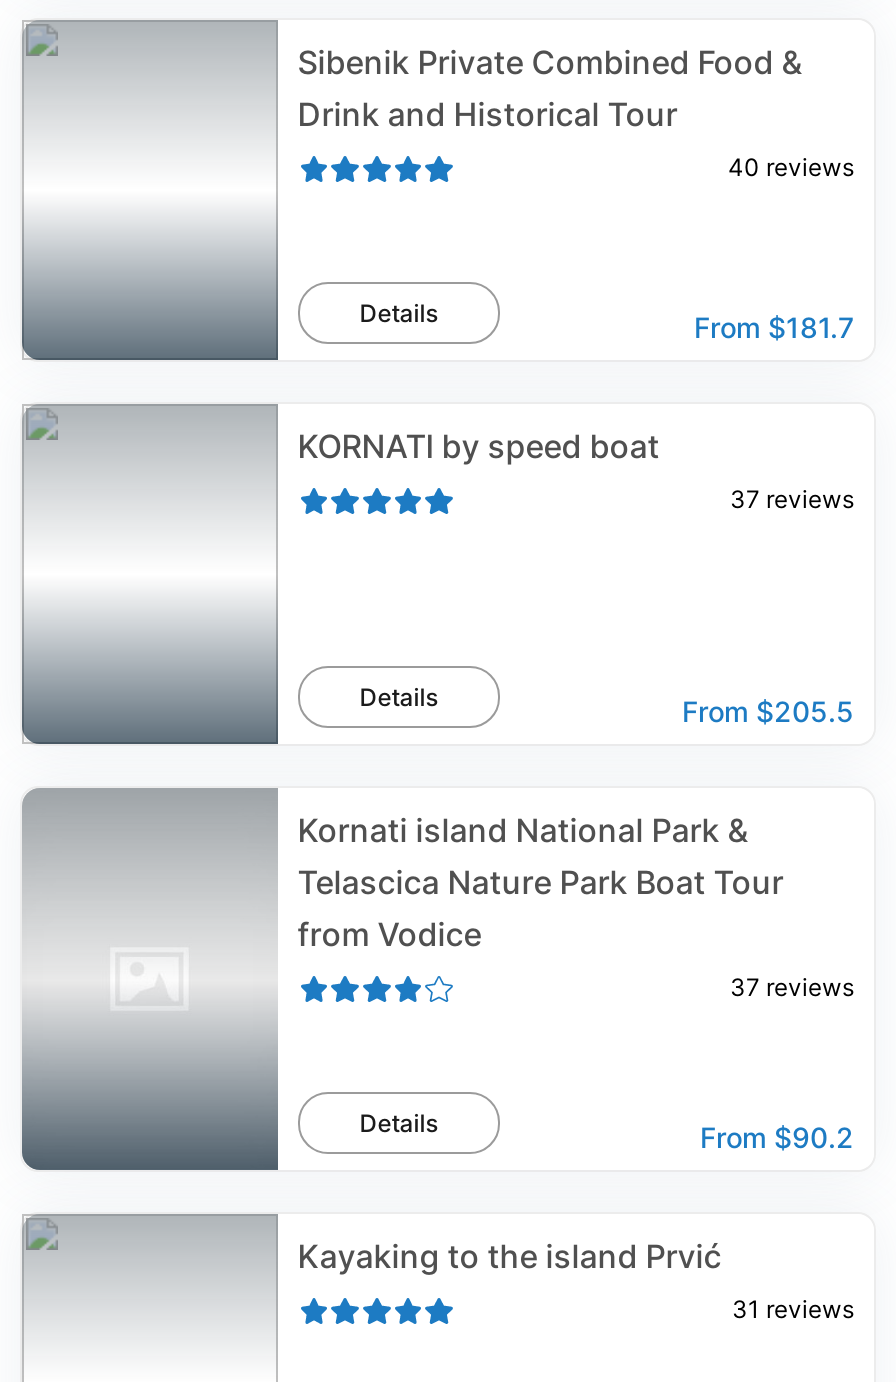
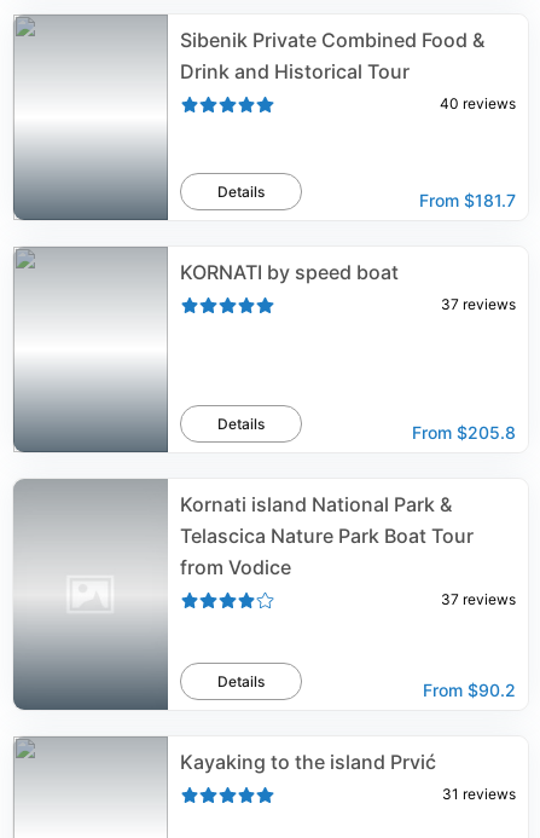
- From $205.5
+ From $205.8
